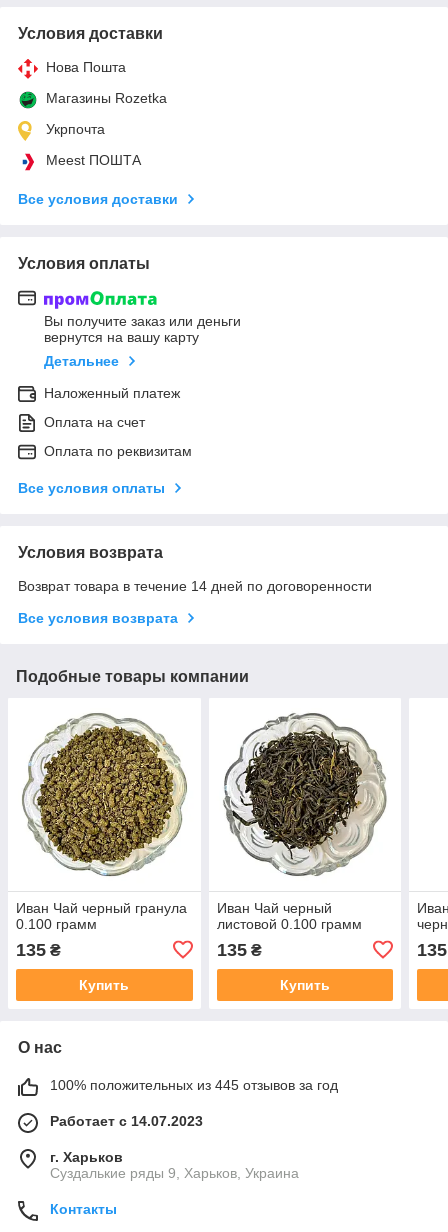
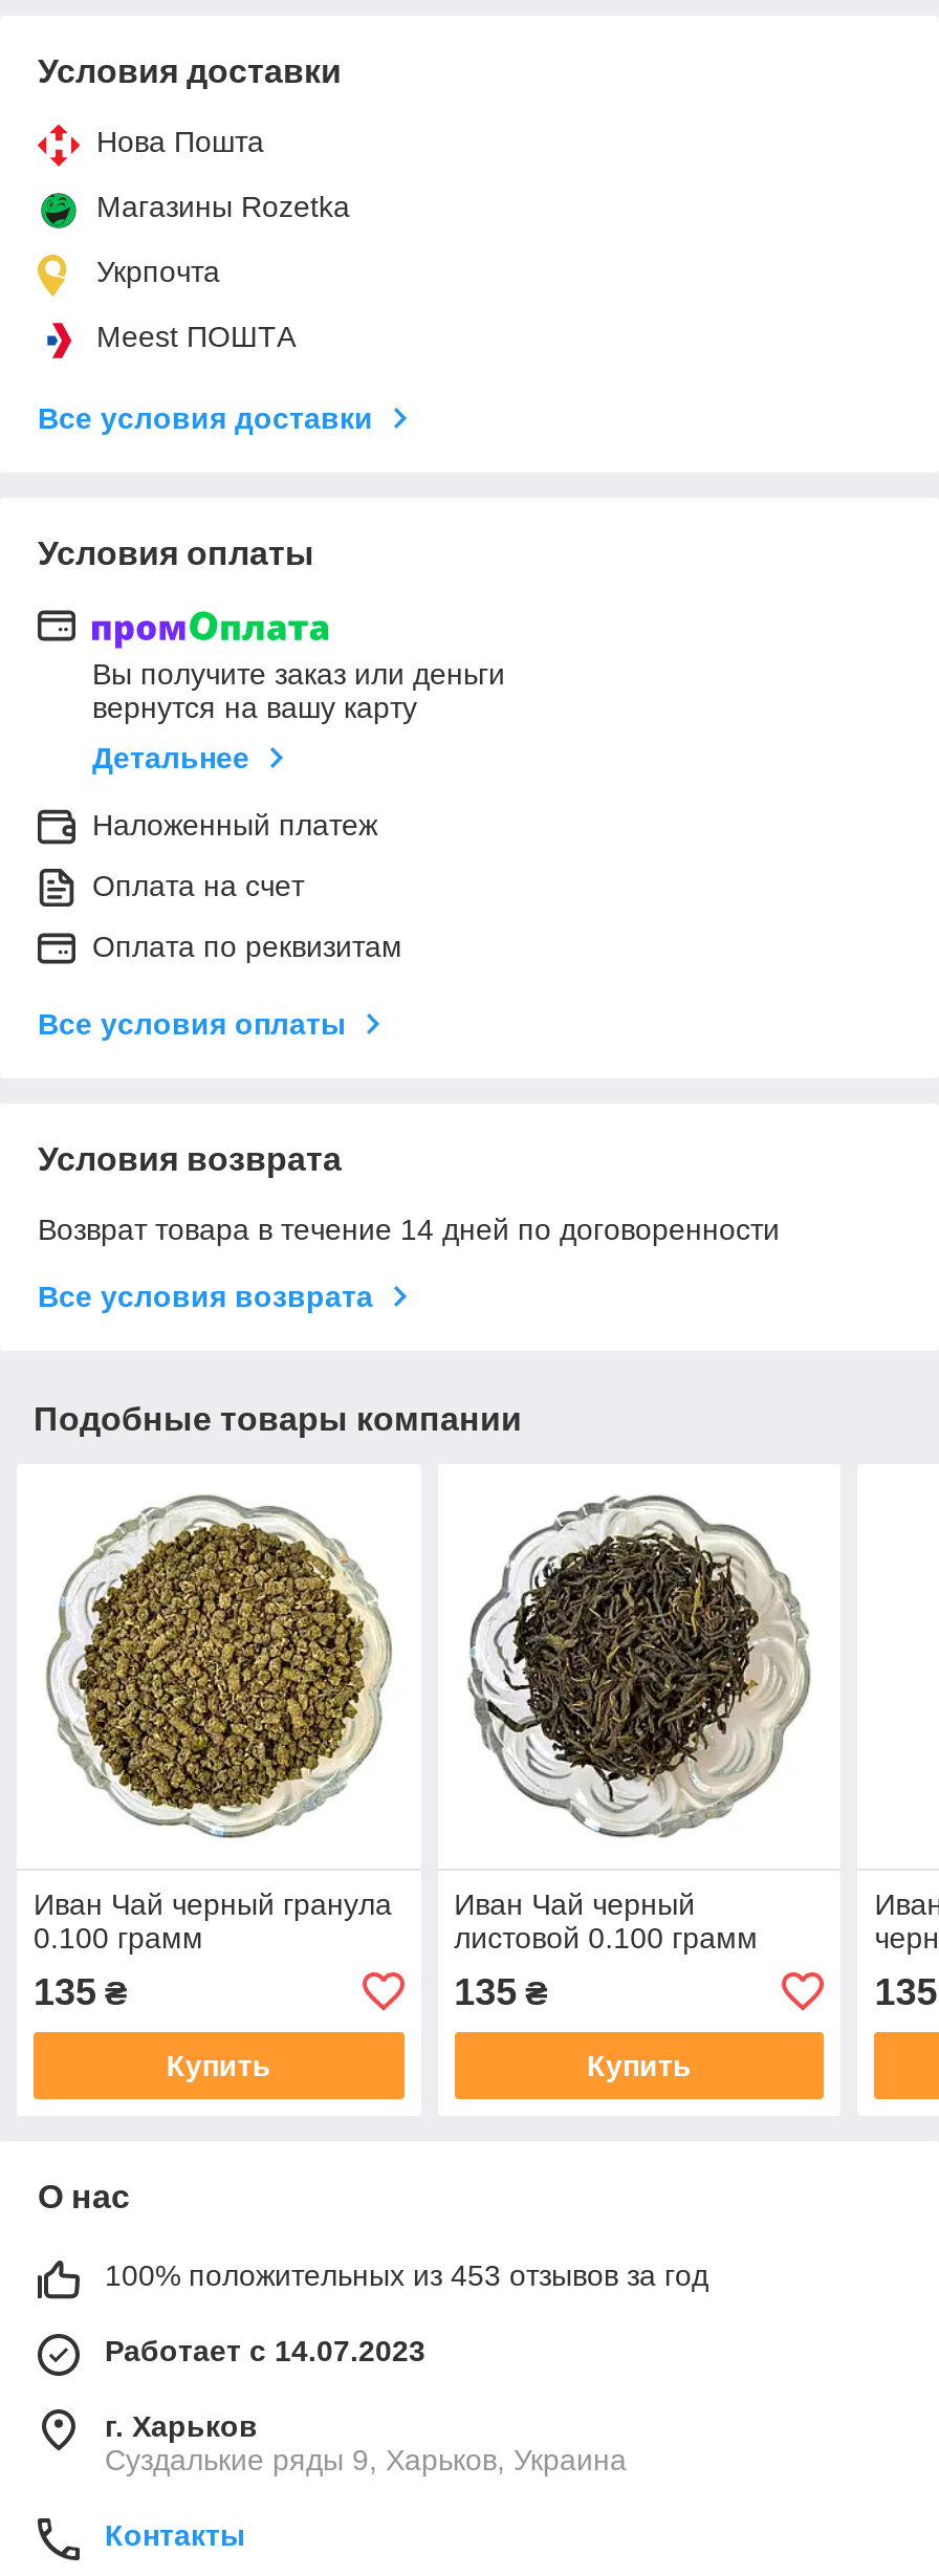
- 100% положительных из 445 отзывов за год
+ 100% положительных из 453 отзывов за год
